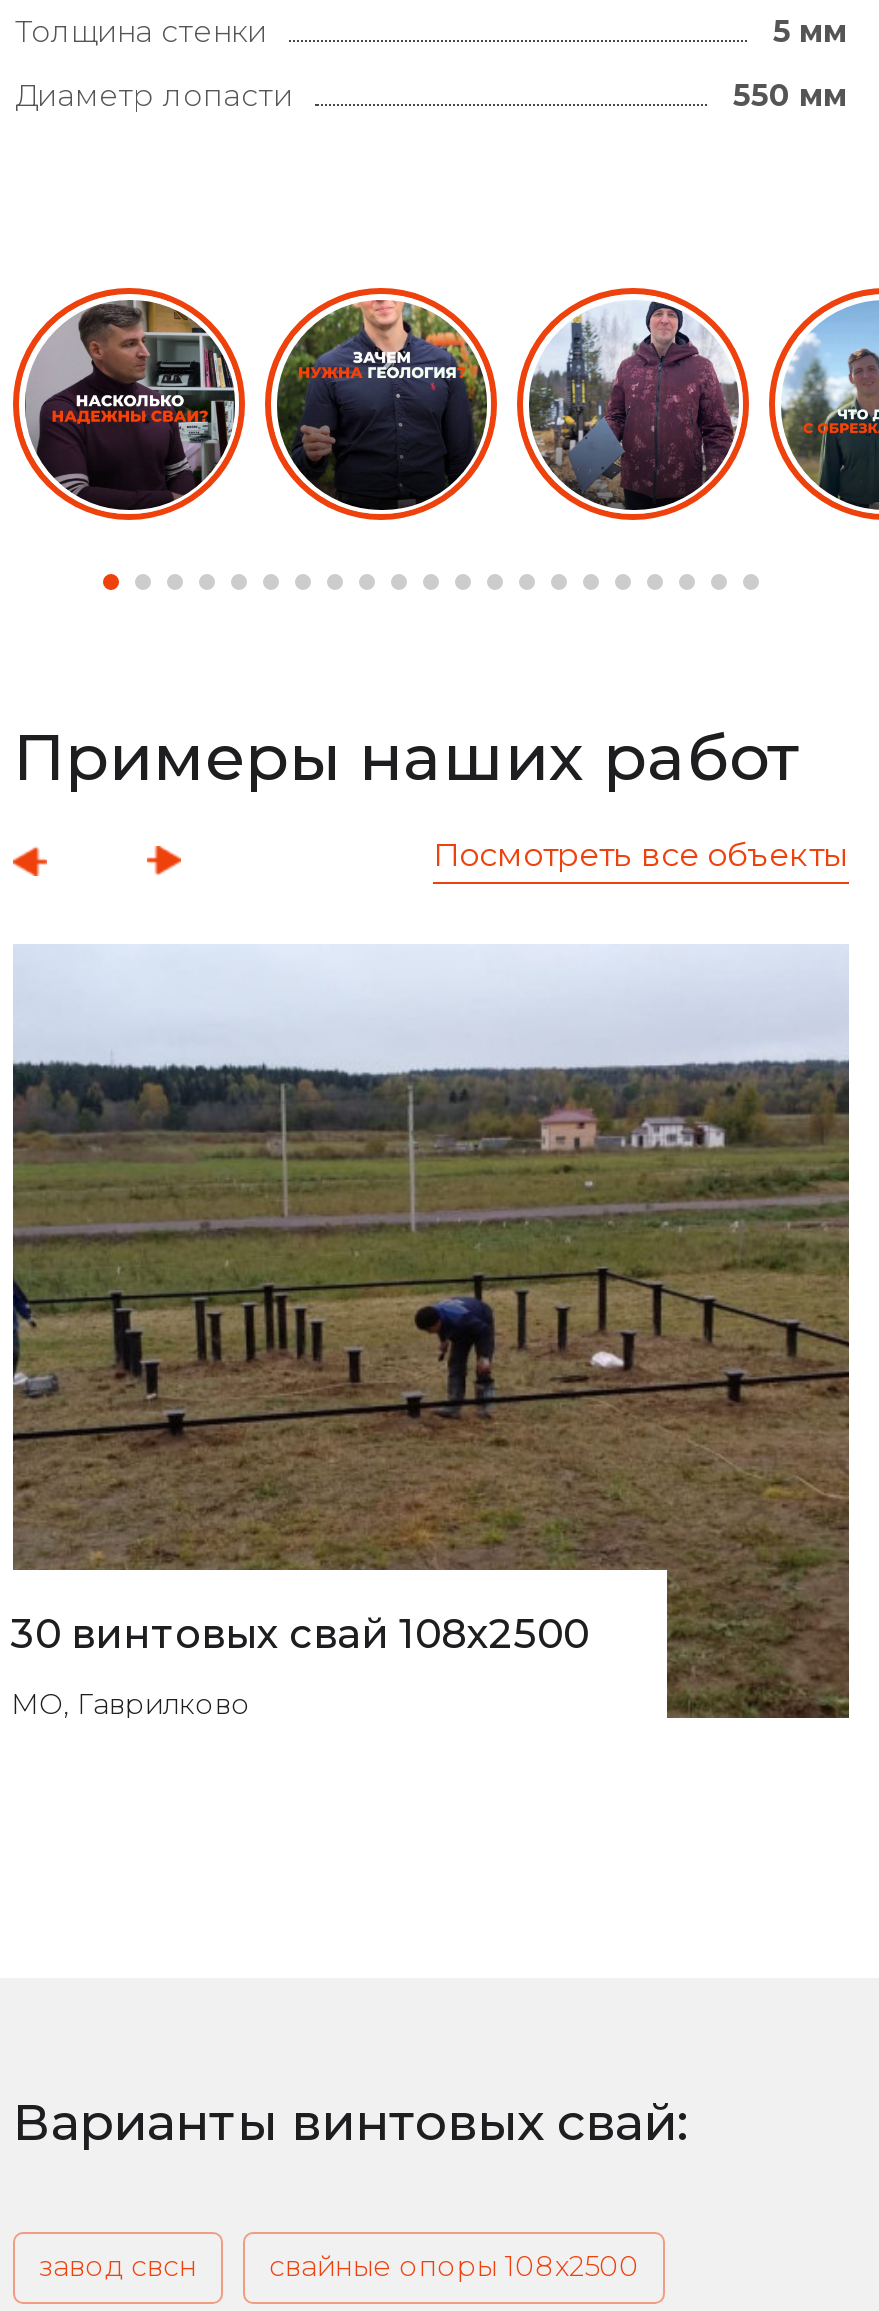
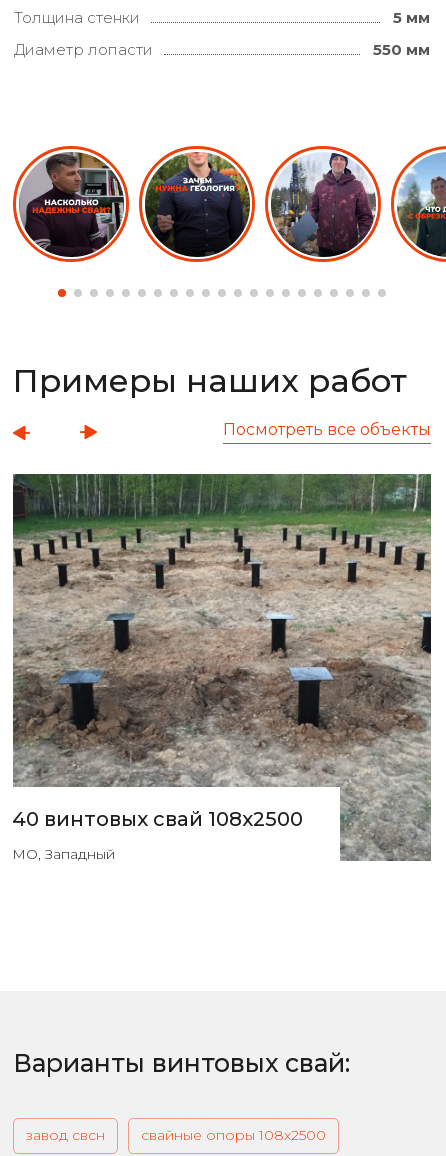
- [image]
- 30 винтовых свай 108х2500
+ [image]
+ 40 винтовых свай 108х2500

- МО, Гаврилково
+ МО, Западный
